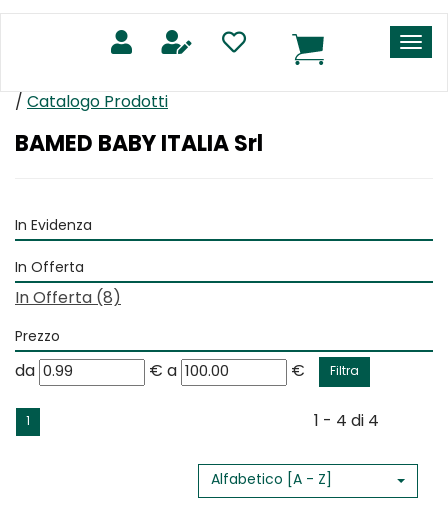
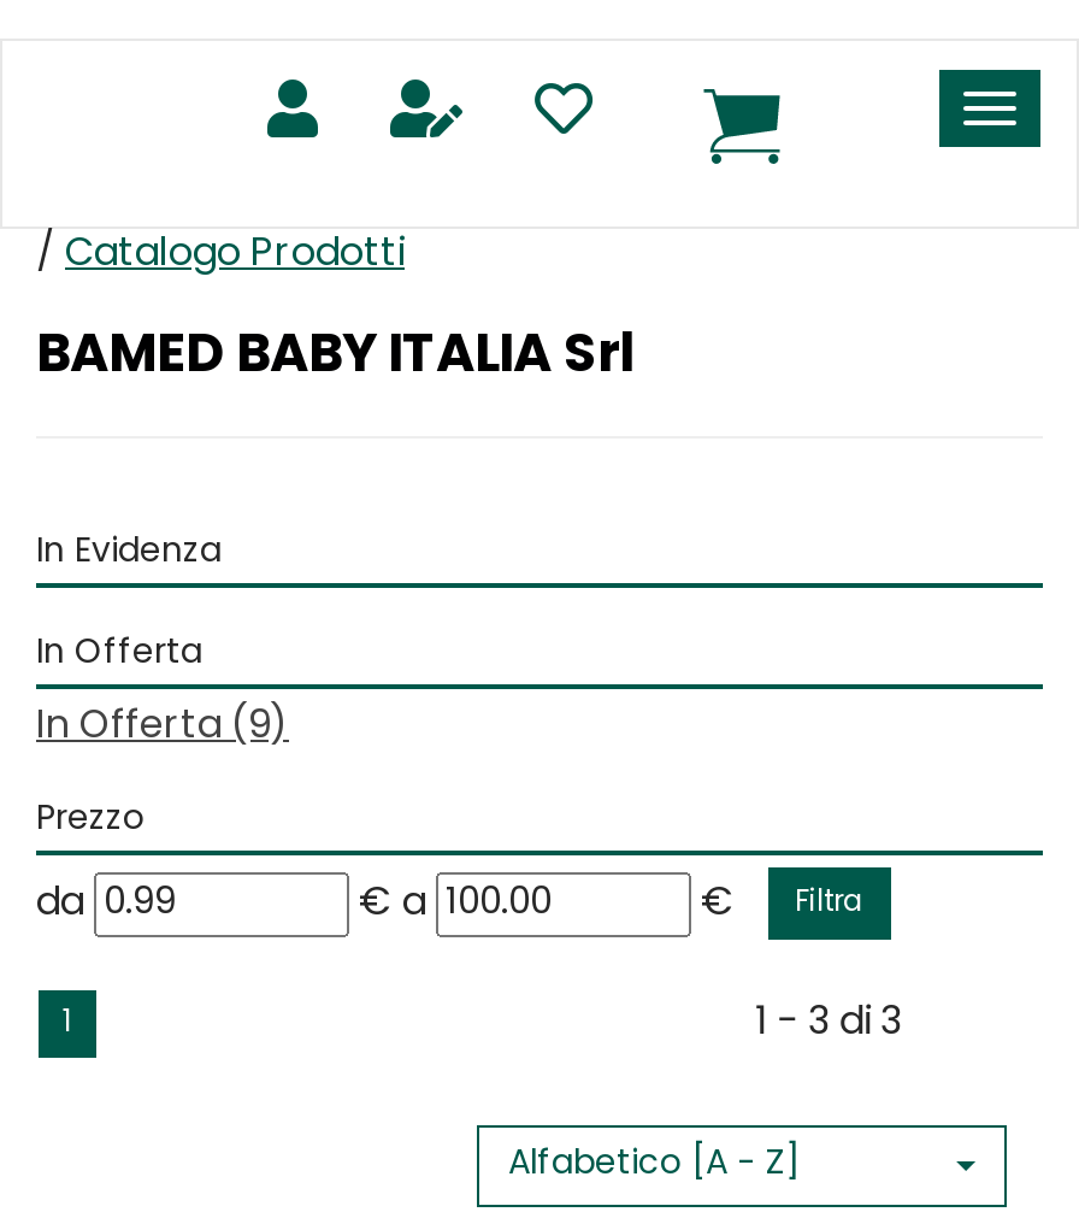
- In Offerta (8)
+ In Offerta (9)

- 1 - 4 di 4
+ 1 - 3 di 3
